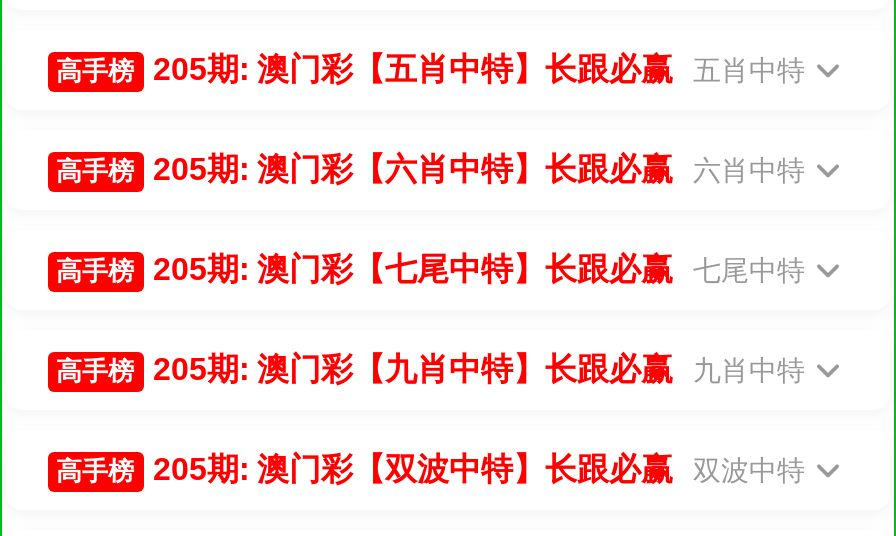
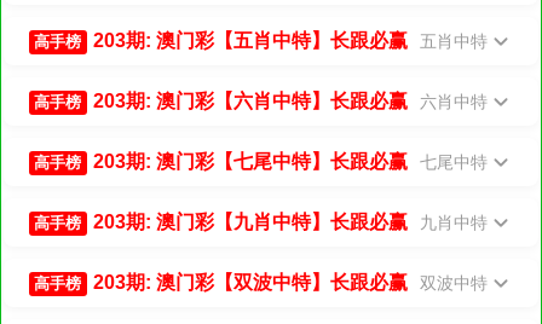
- 205期: 澳门彩【五肖中特】长跟必赢
+ 203期: 澳门彩【五肖中特】长跟必赢

- 205期: 澳门彩【六肖中特】长跟必赢
+ 203期: 澳门彩【六肖中特】长跟必赢

- 205期: 澳门彩【七尾中特】长跟必赢
+ 203期: 澳门彩【七尾中特】长跟必赢

- 205期: 澳门彩【九肖中特】长跟必赢
+ 203期: 澳门彩【九肖中特】长跟必赢

- 205期: 澳门彩【双波中特】长跟必赢
+ 203期: 澳门彩【双波中特】长跟必赢
